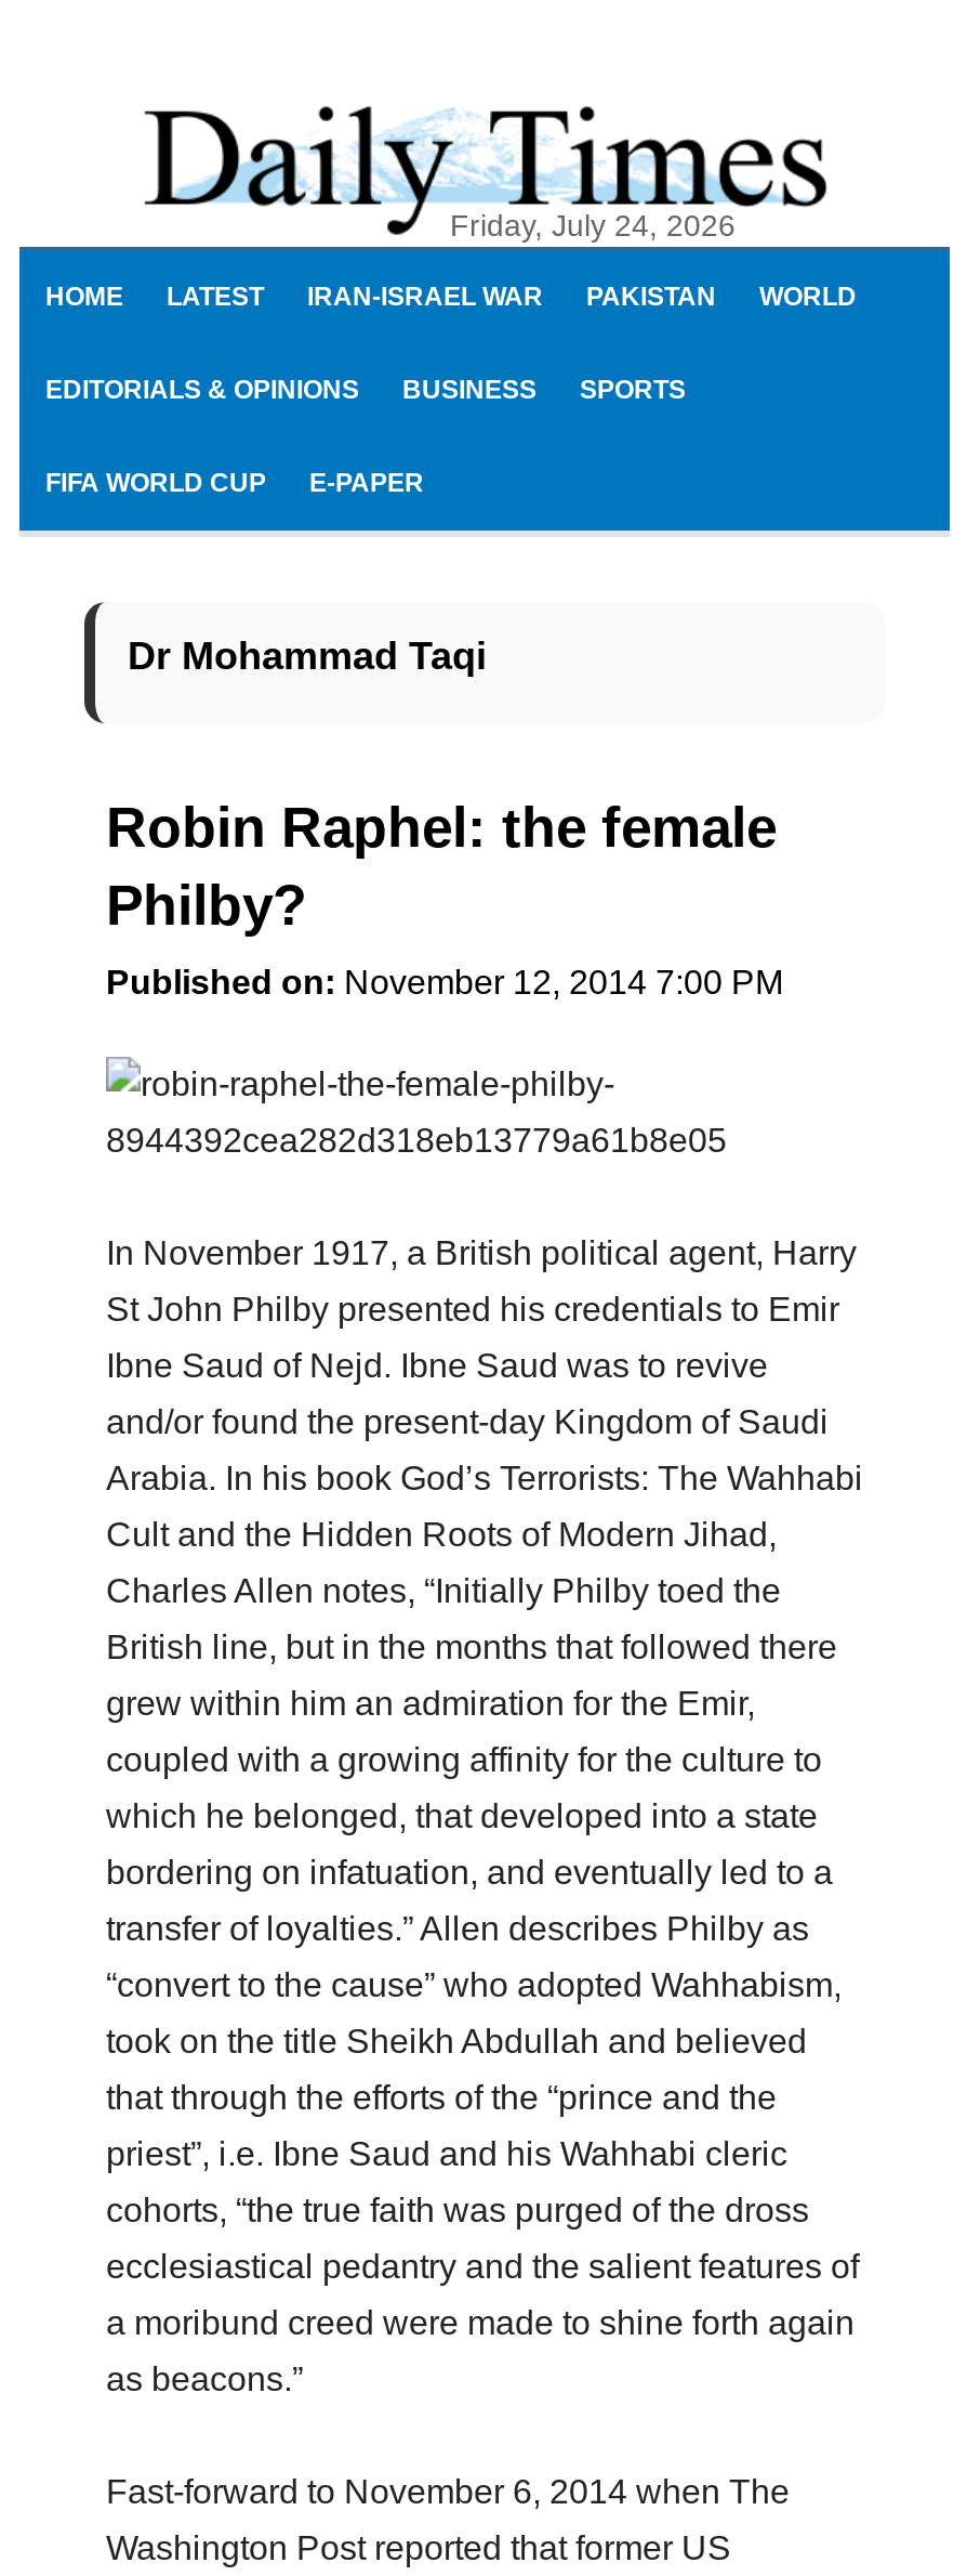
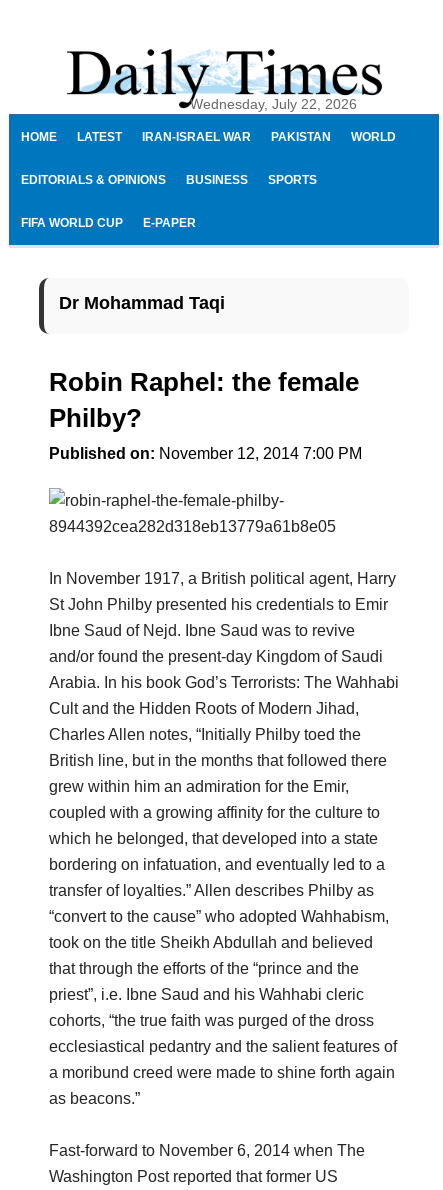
- Friday, July 24, 2026
+ Wednesday, July 22, 2026
